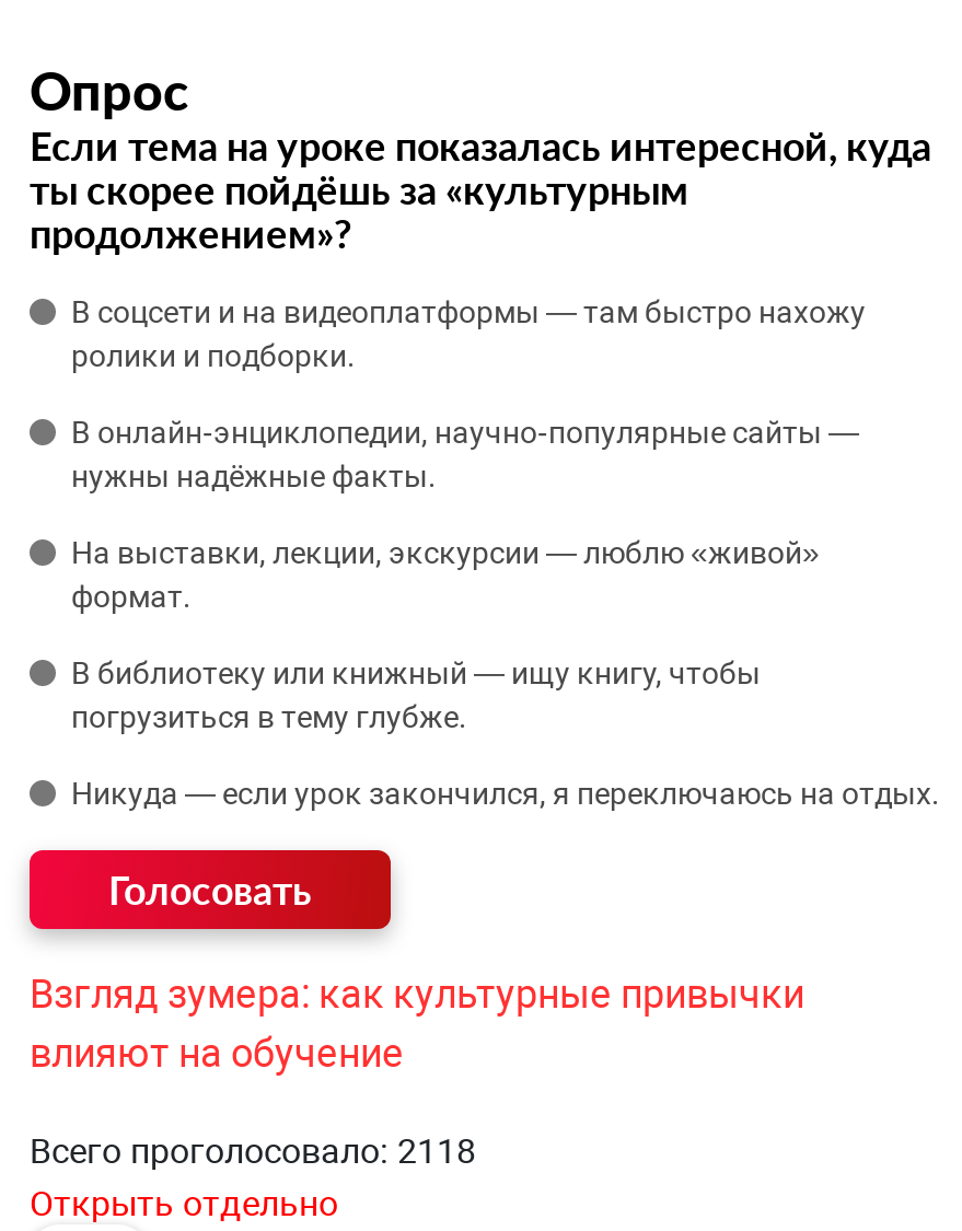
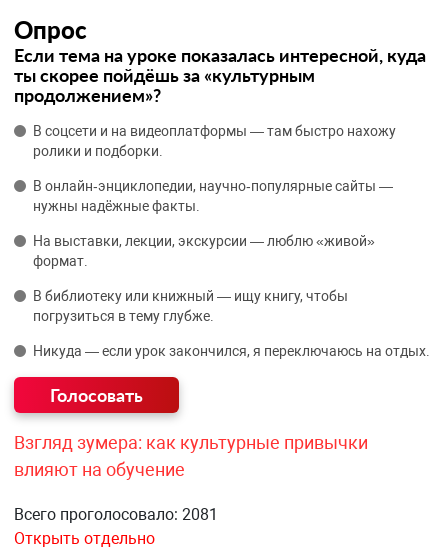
- Всего проголосовало: 2118
+ Всего проголосовало: 2081
